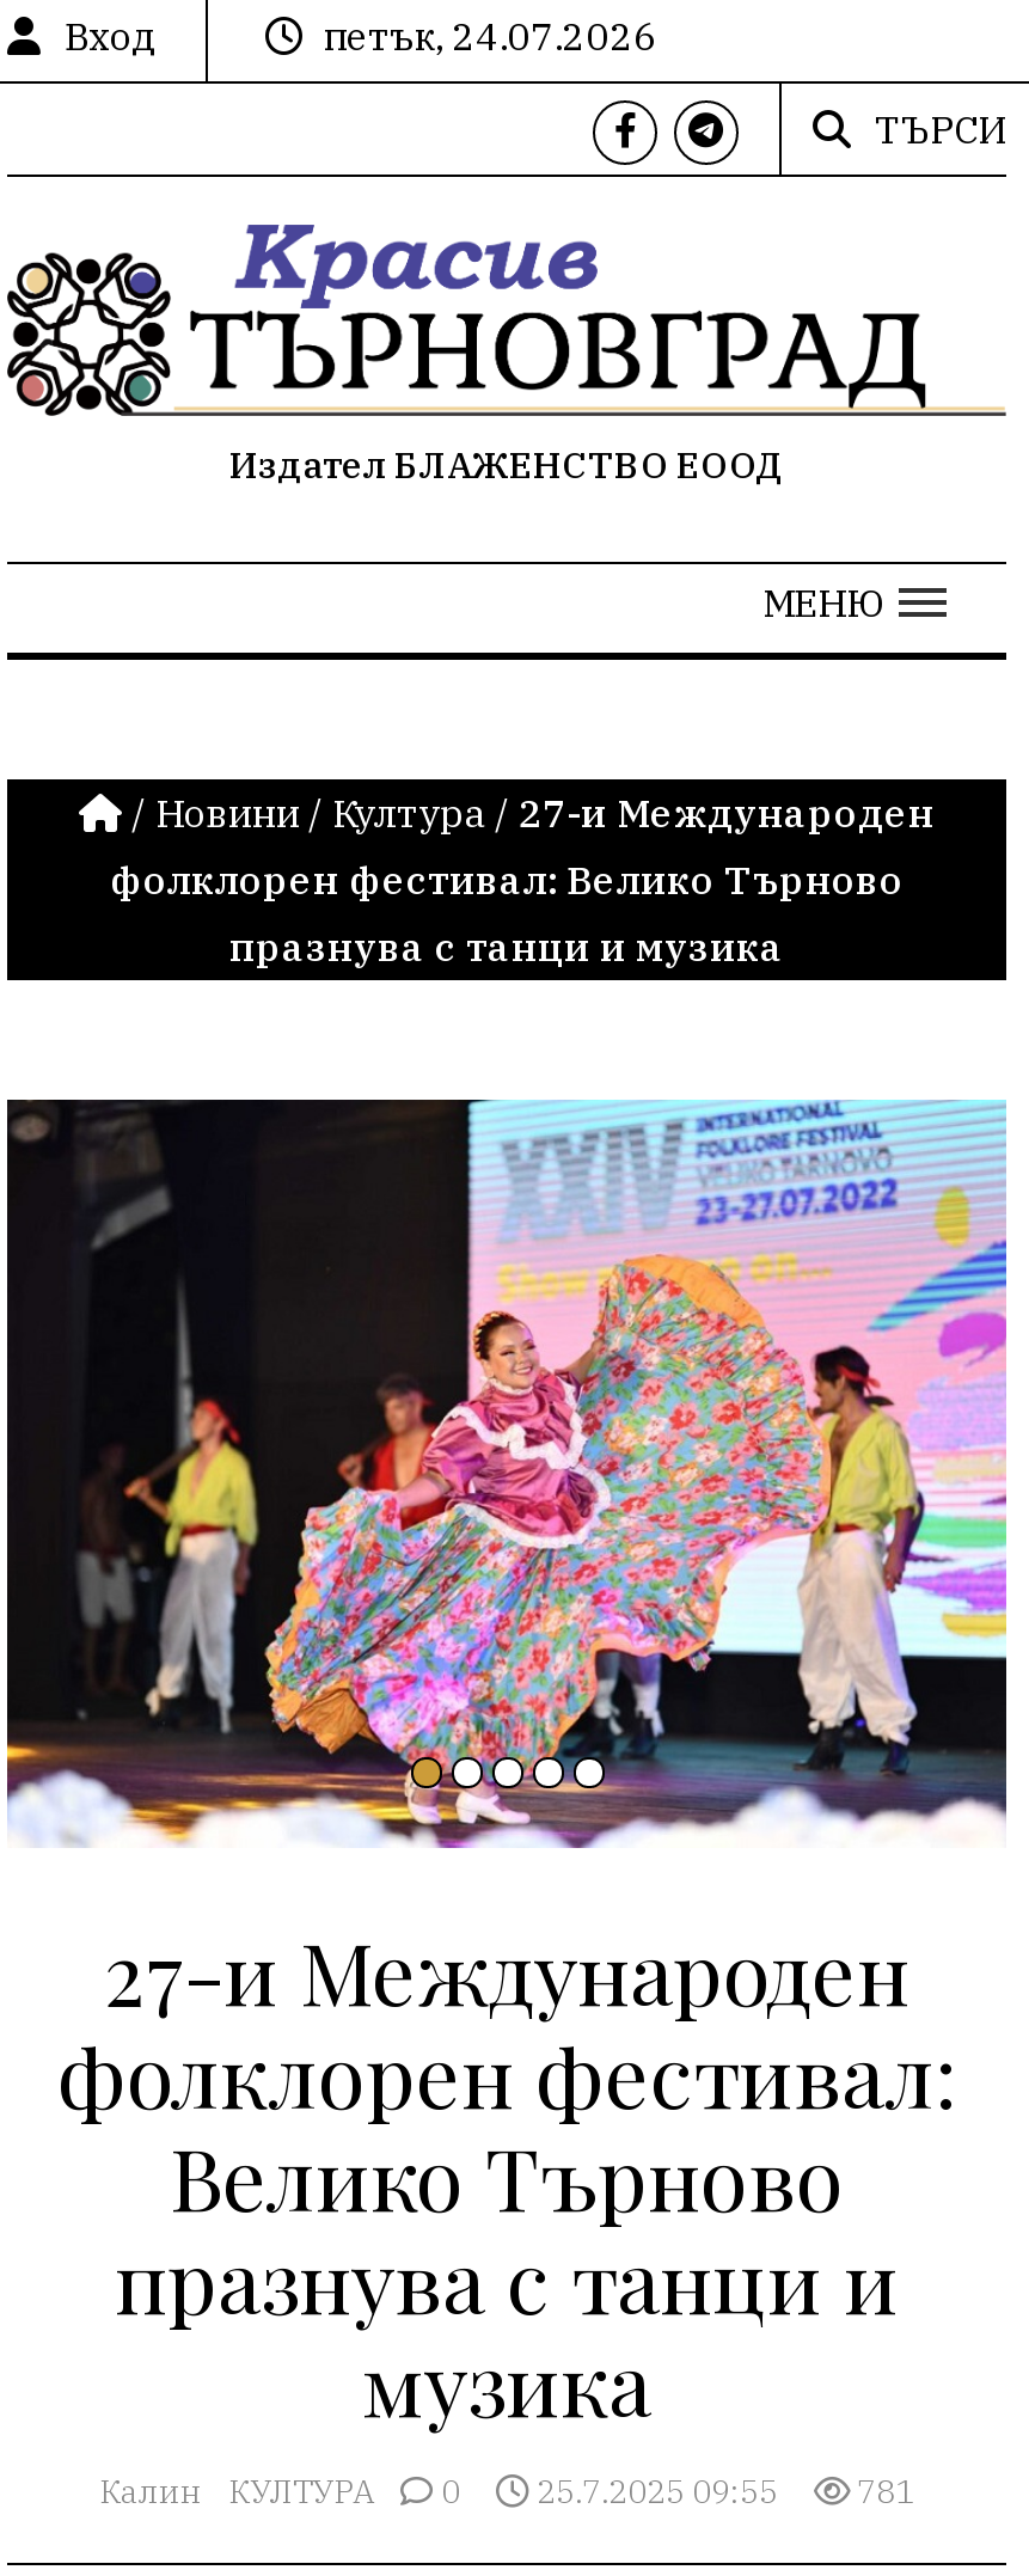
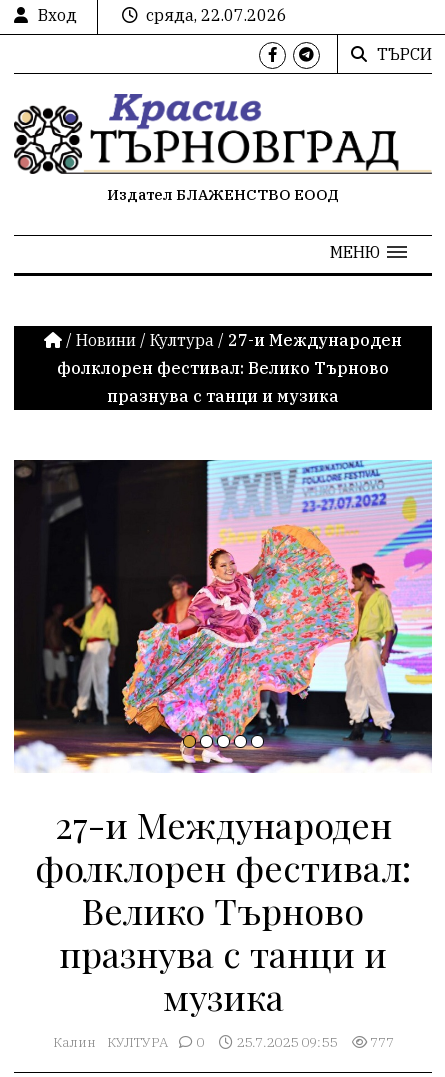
- петък, 24.07.2026
+ сряда, 22.07.2026

- Калин КУЛТУРА 0 25.7.2025 09:55 781
+ Калин КУЛТУРА 0 25.7.2025 09:55 777
